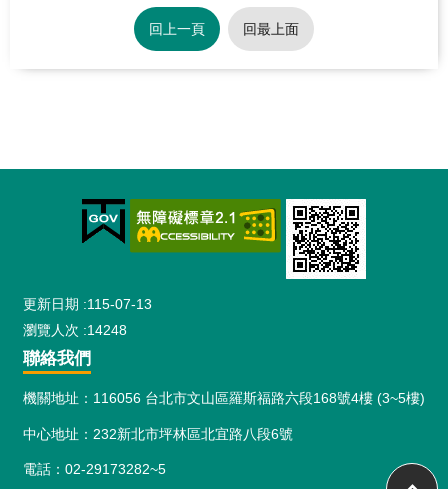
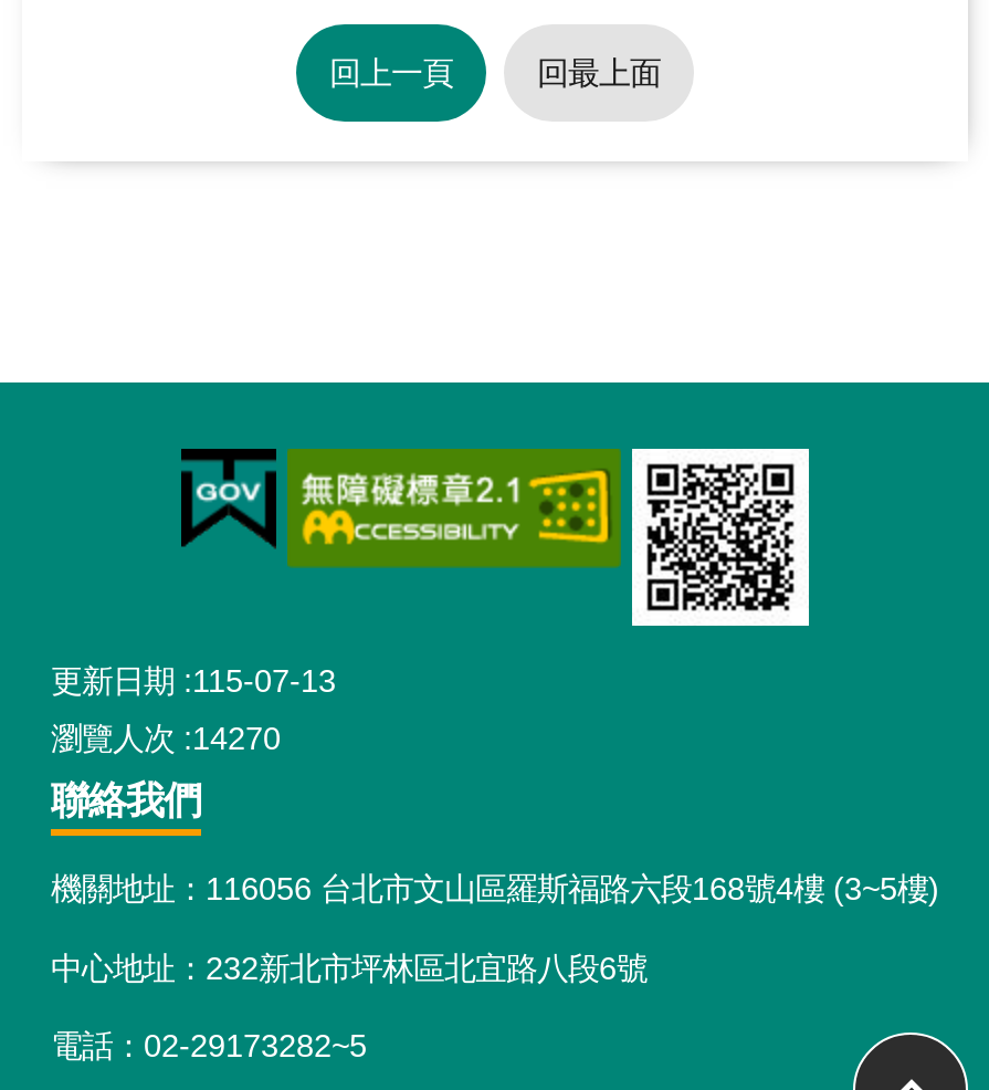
- 瀏覽人次 14248
+ 瀏覽人次 14270
